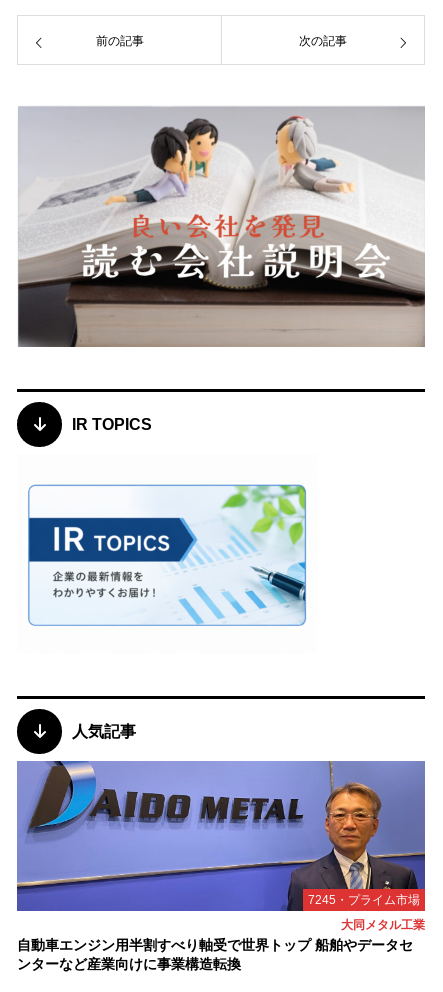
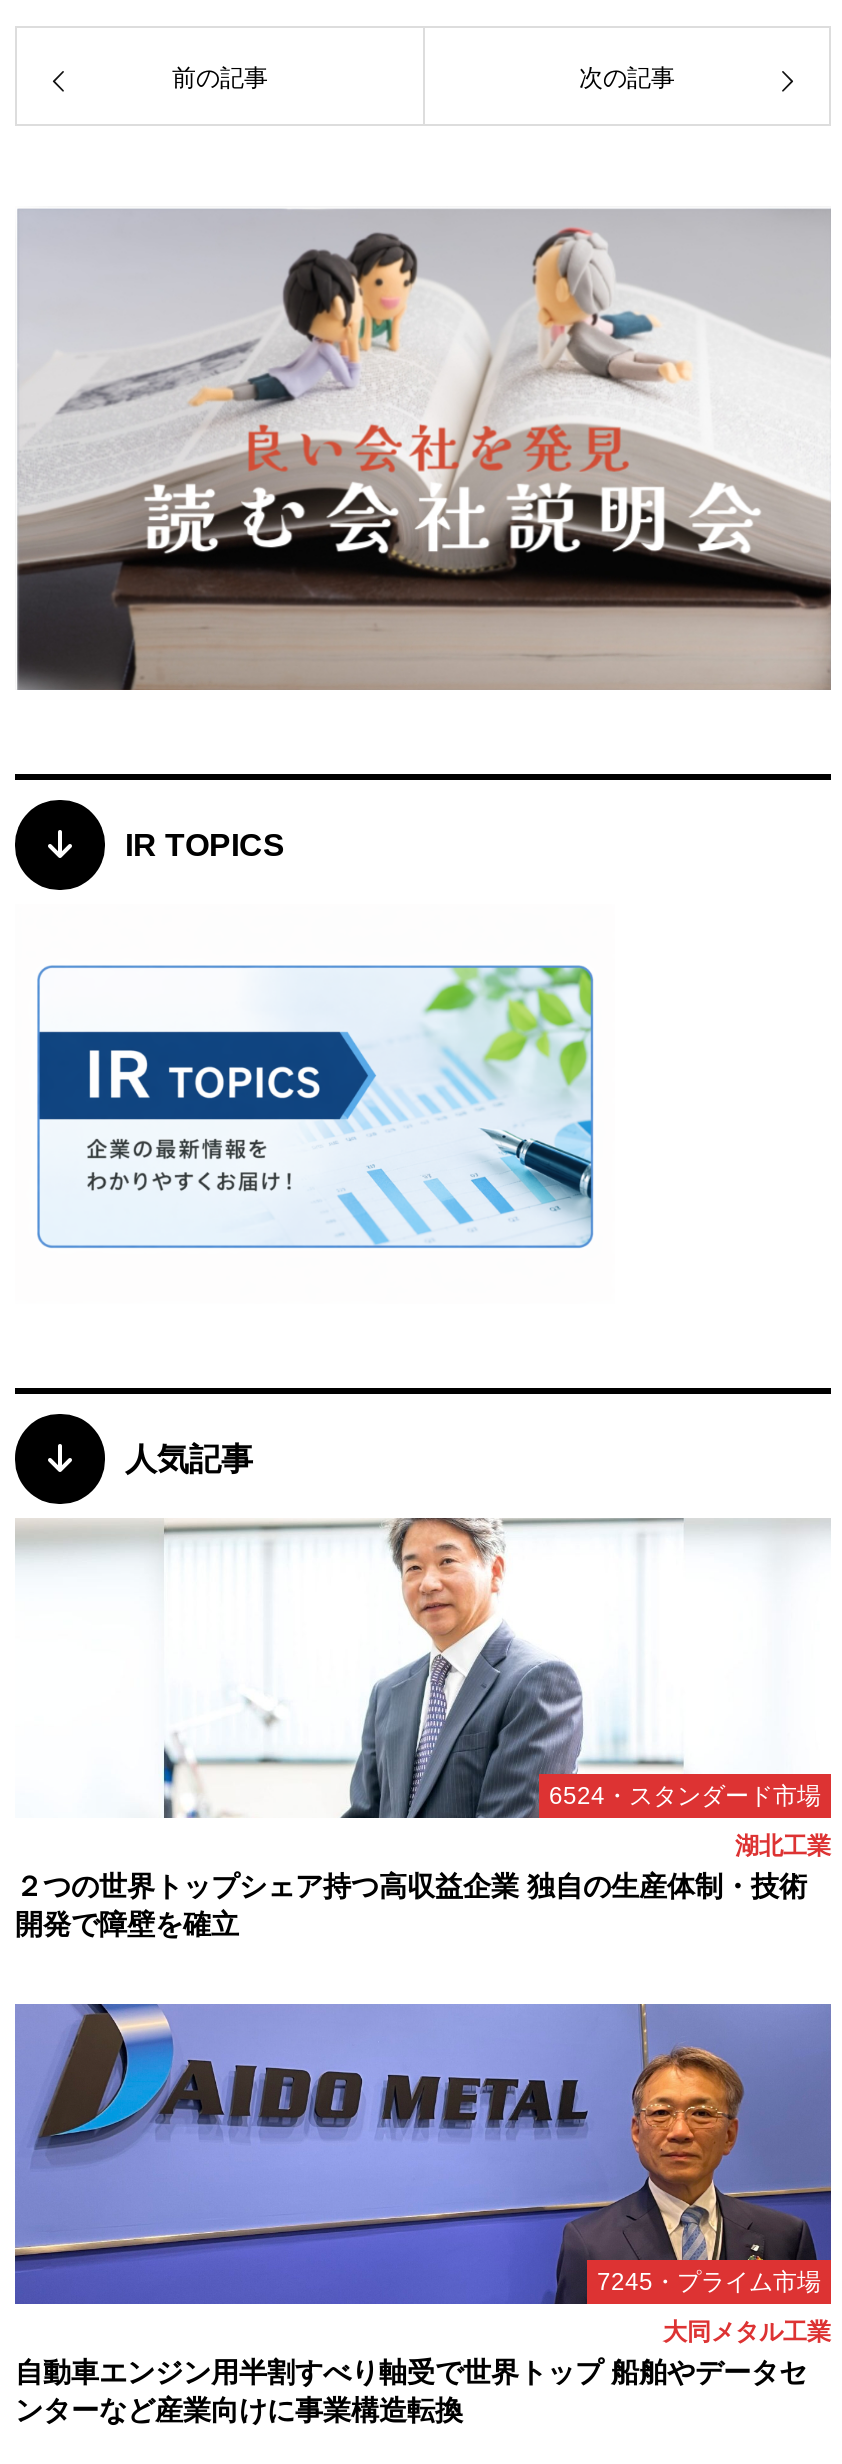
+ [image]
+ 6524・スタンダード市場
+ 湖北工業
+ ２つの世界トップシェア持つ高収益企業 独自の生産体制・技術
+ 開発で障壁を確立
